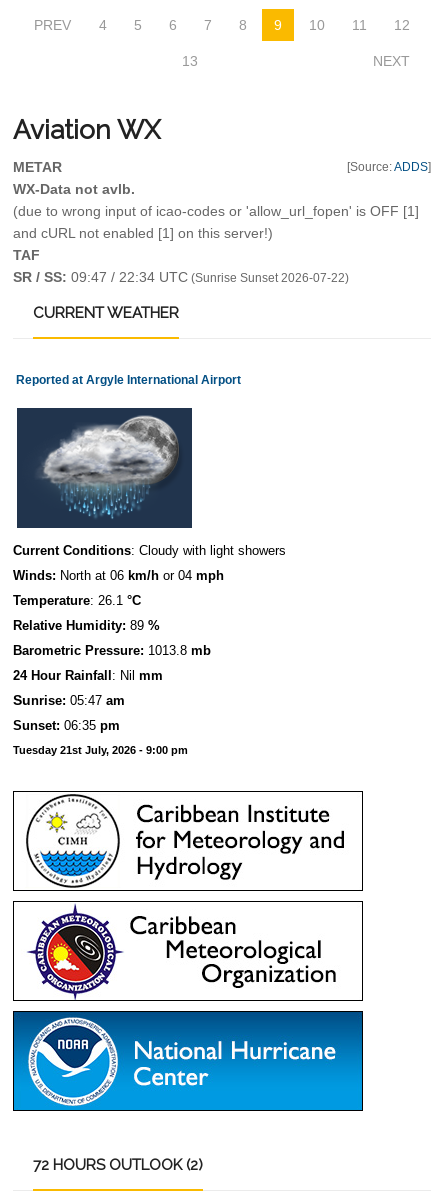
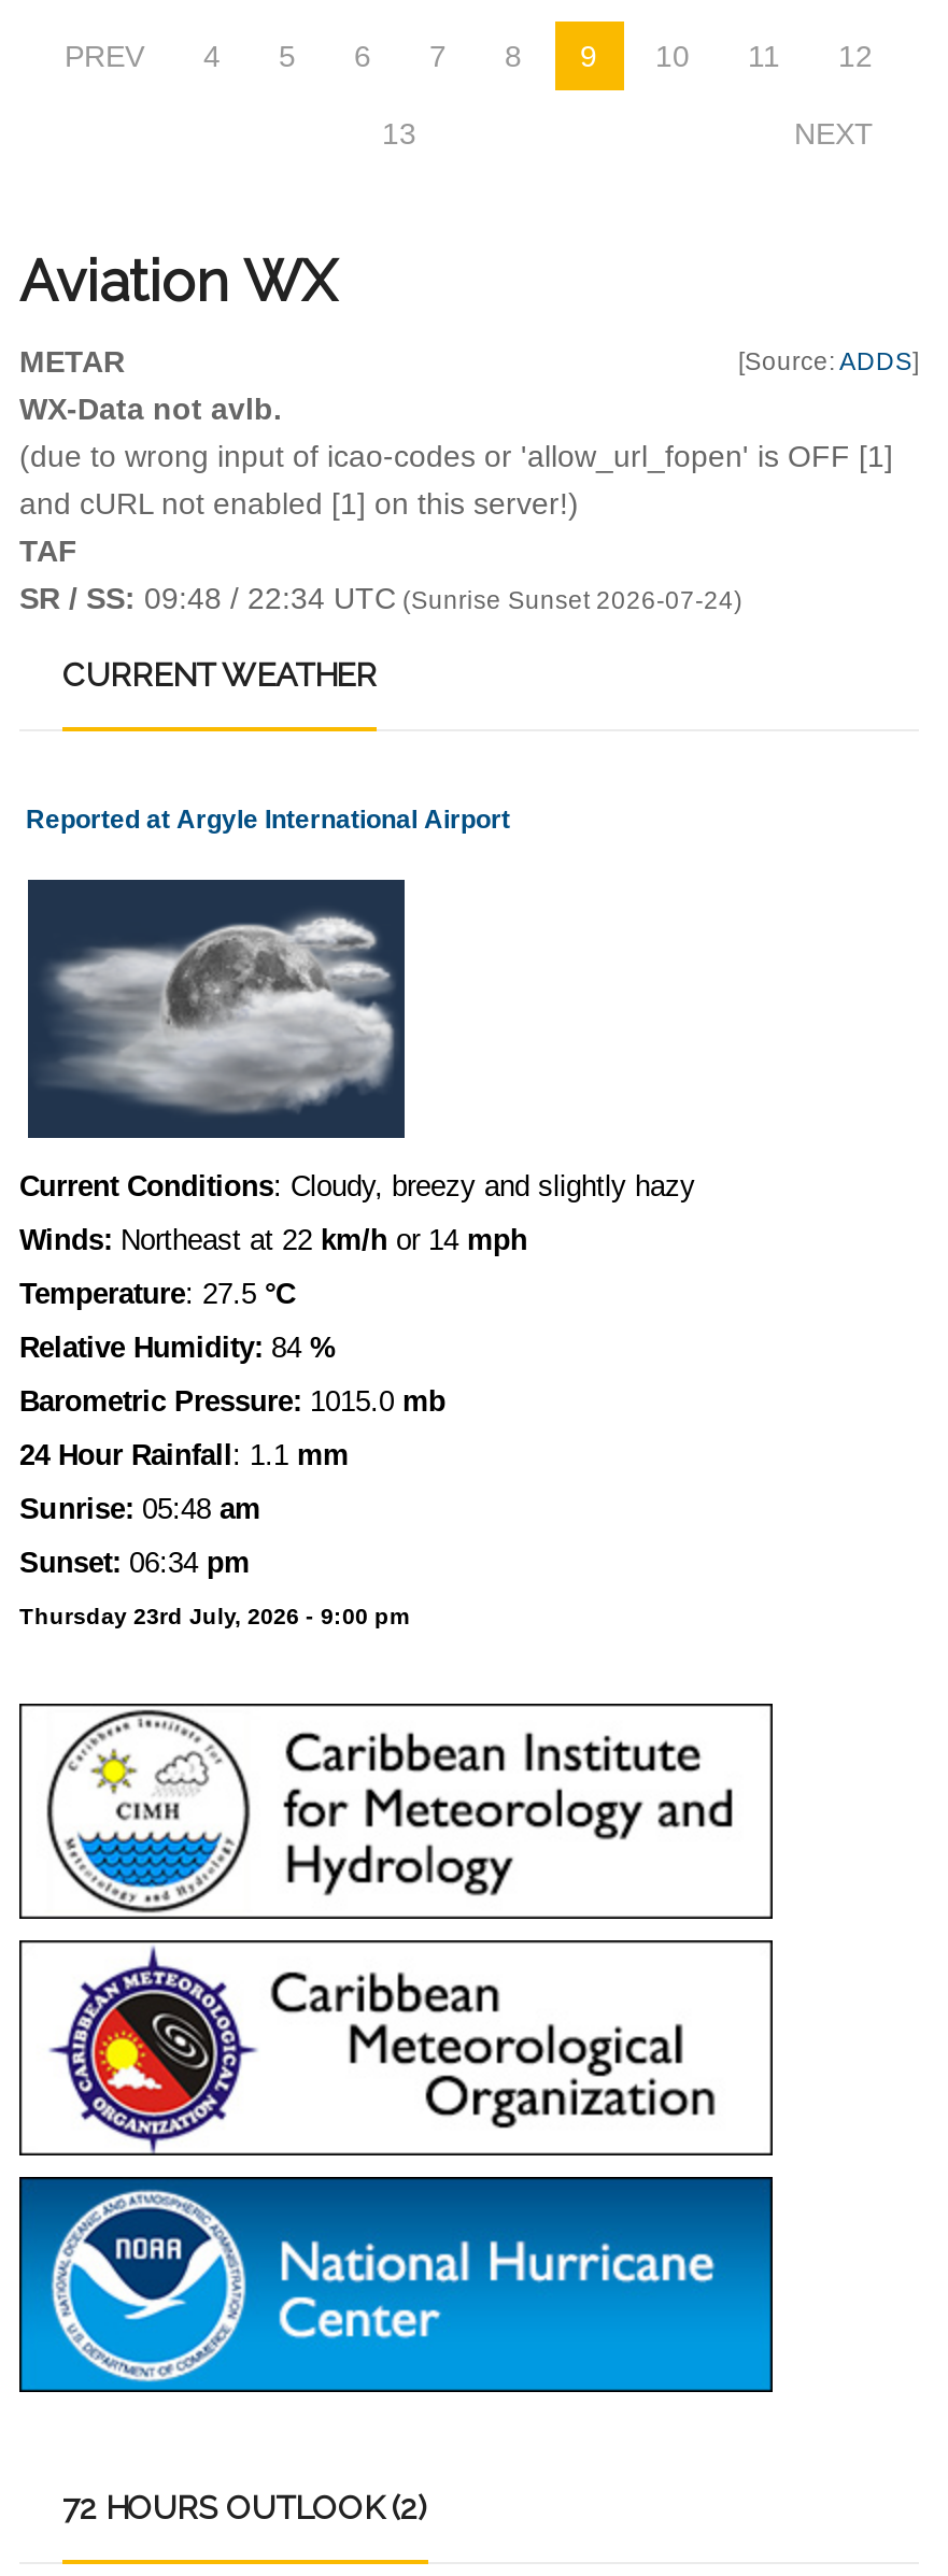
- SR / SS: 09:47 / 22:34 UTC (Sunrise Sunset 2026-07-22)
+ SR / SS: 09:48 / 22:34 UTC (Sunrise Sunset 2026-07-24)

- [image]
- Current Conditions: Cloudy with light showers
+ [image]
+ Current Conditions: Cloudy, breezy and slightly hazy

- Winds: North at 06 km/h or 04 mph
+ Winds: Northeast at 22 km/h or 14 mph

- Temperature: 26.1 °C
+ Temperature: 27.5 °C

- Relative Humidity: 89%
+ Relative Humidity: 84%

- Barometric Pressure: 1013.8 mb
+ Barometric Pressure: 1015.0 mb

- 24 Hour Rainfall: Nil mm
+ 24 Hour Rainfall: 1.1 mm

- Sunrise: 05:47 am
+ Sunrise: 05:48 am

- Sunset: 06:35 pm
+ Sunset: 06:34 pm

- Tuesday 21st July, 2026 - 9:00 pm
+ Thursday 23rd July, 2026 - 9:00 pm
